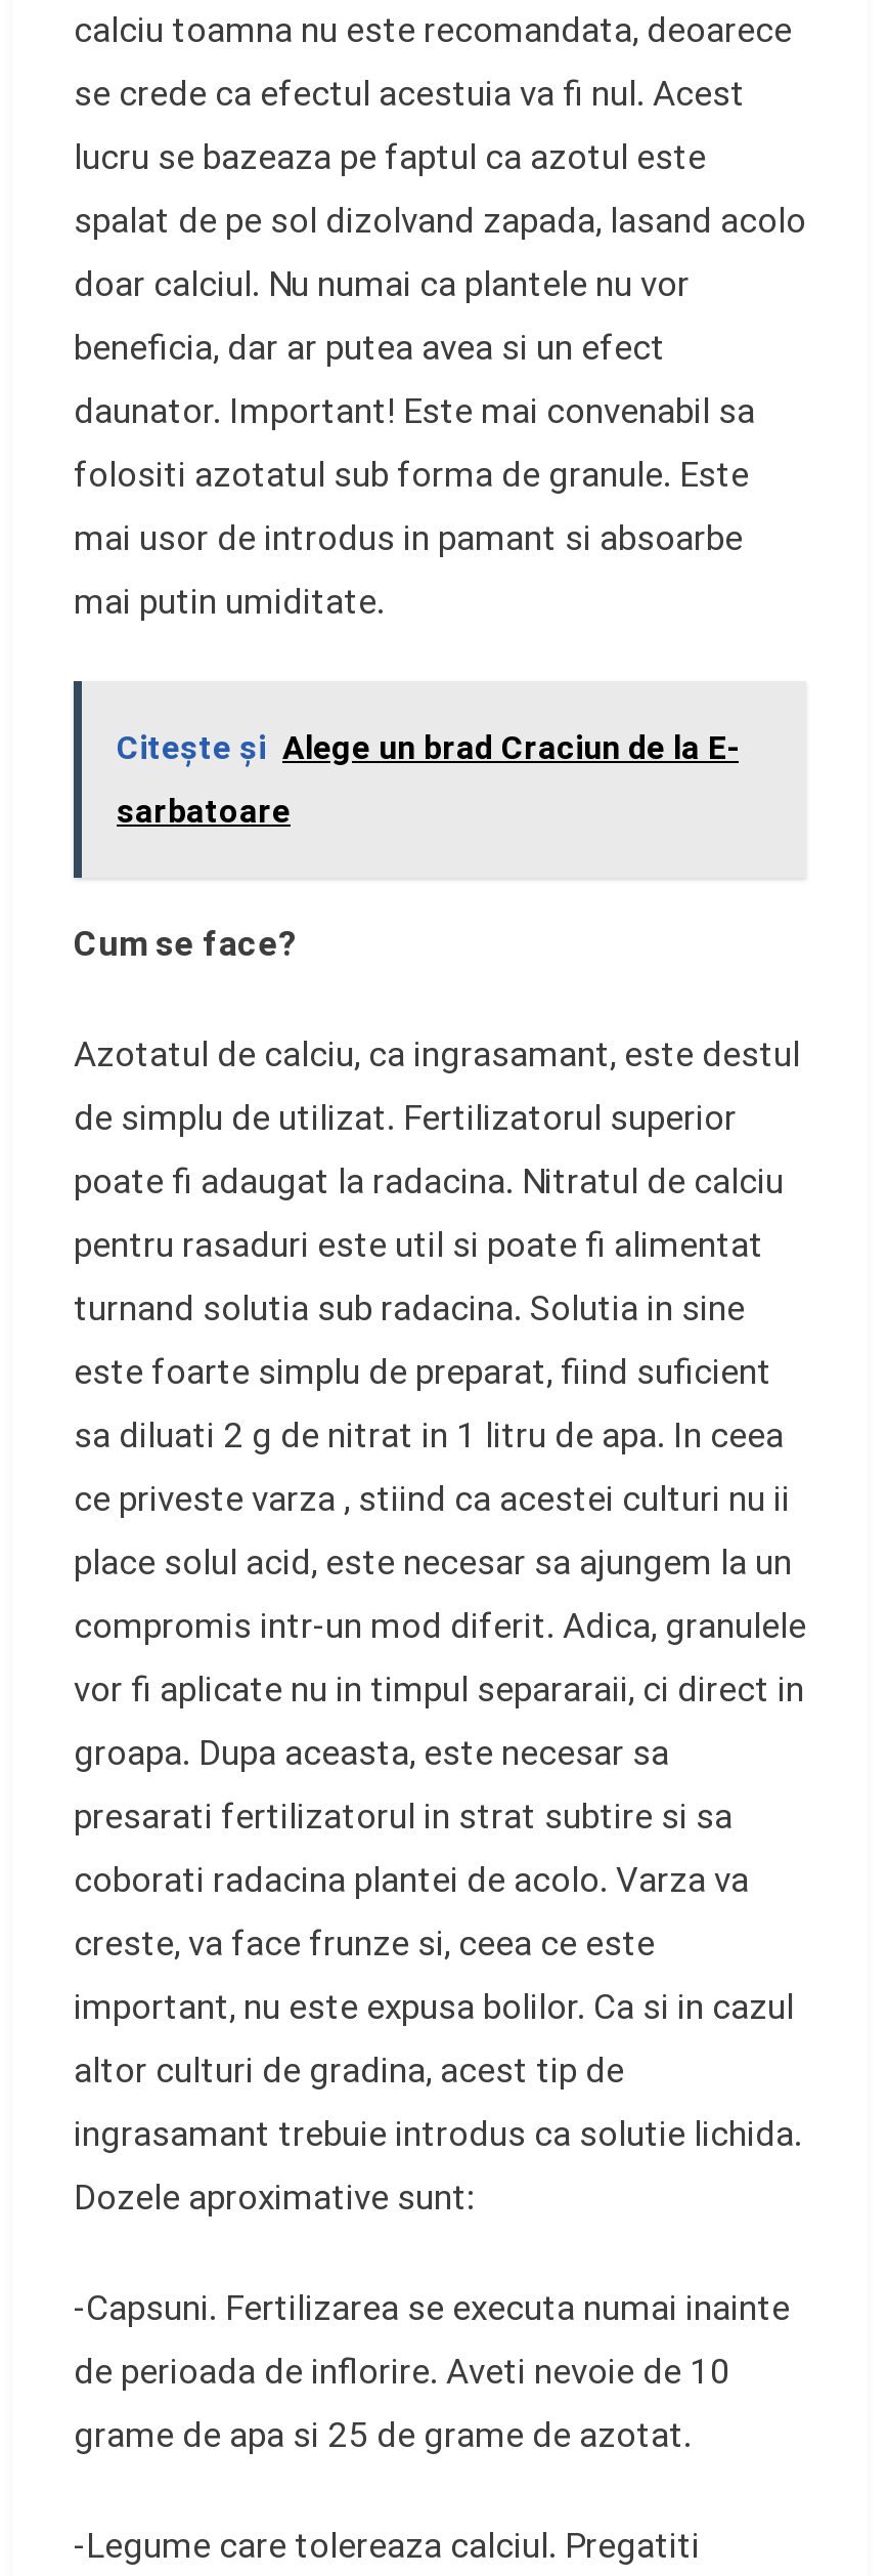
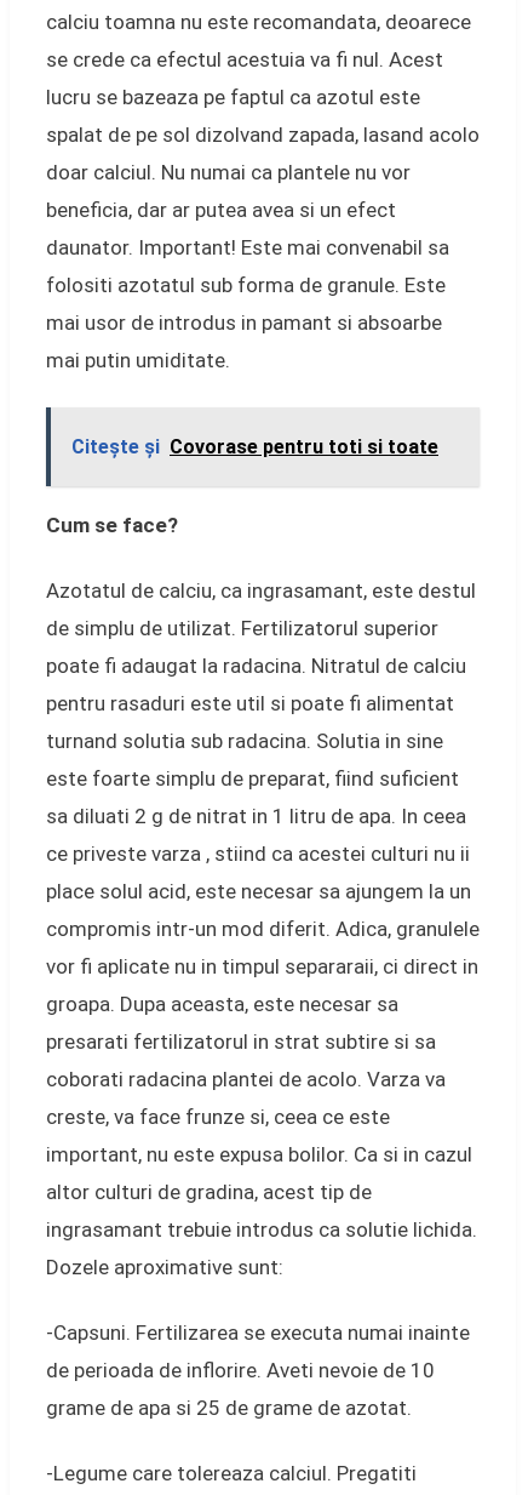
- Citeşte şi Alege un brad Craciun de la E-
- sarbatoare
+ Citeşte şi Covorase pentru toti si toate
